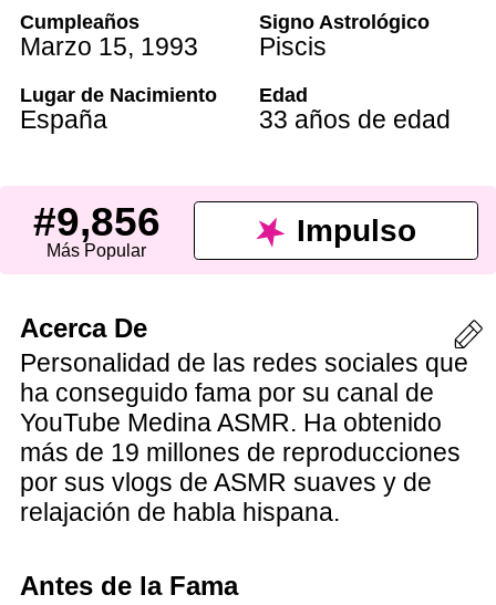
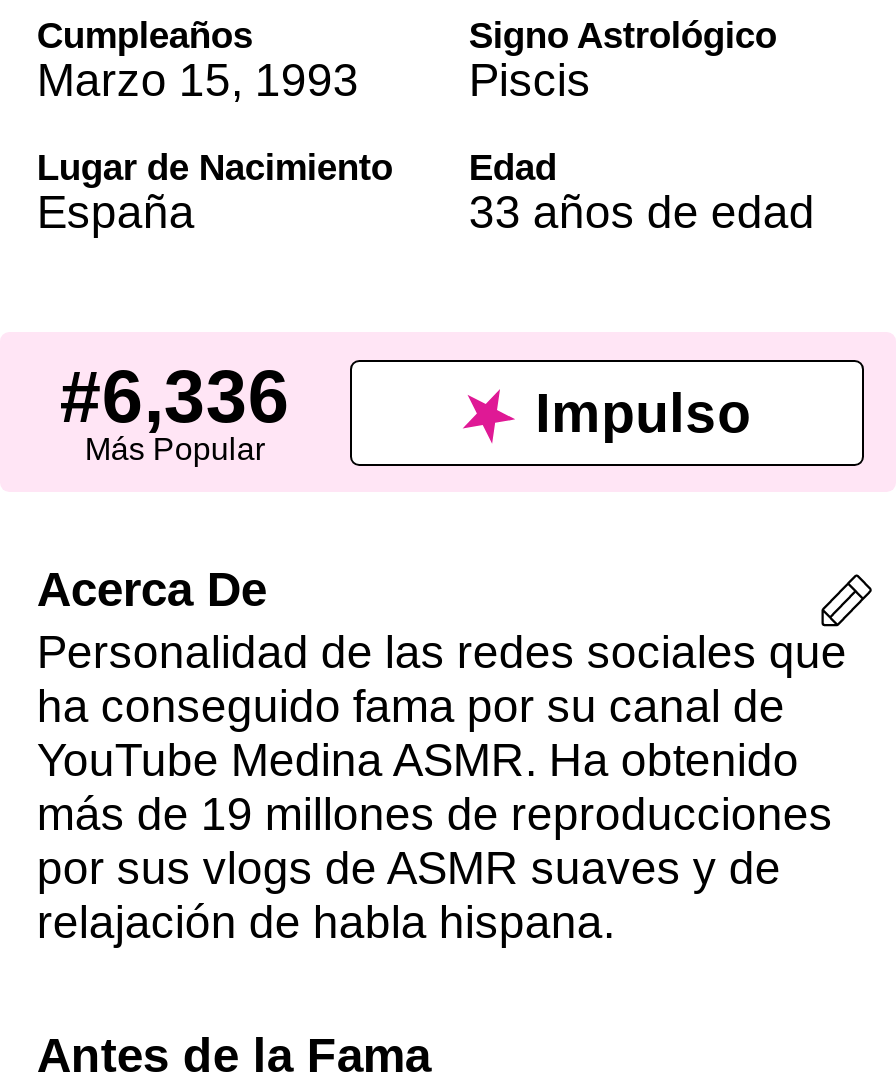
- #9,856
+ #6,336
